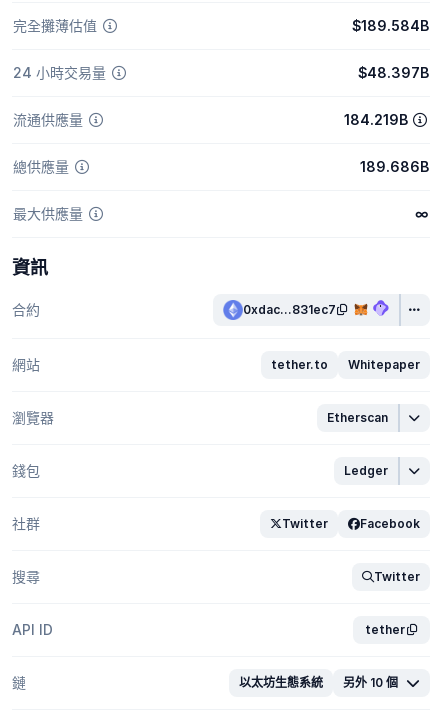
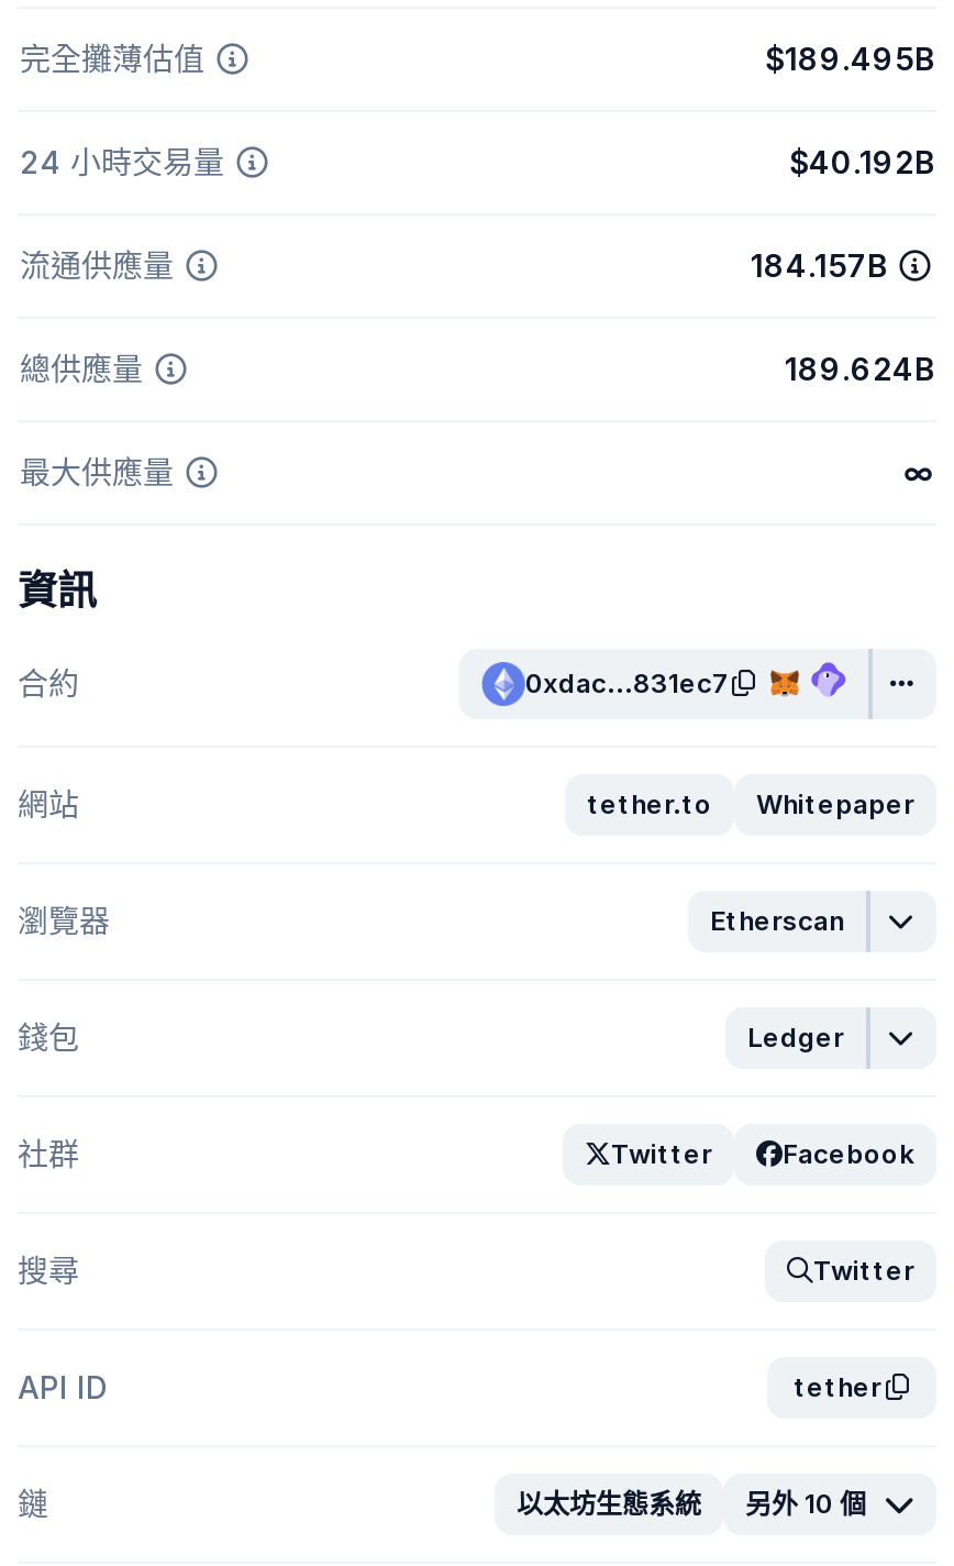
- $189.584B
+ $189.495B

- $48.397B
+ $40.192B

- 184.219B
+ 184.157B

- 189.686B
+ 189.624B
